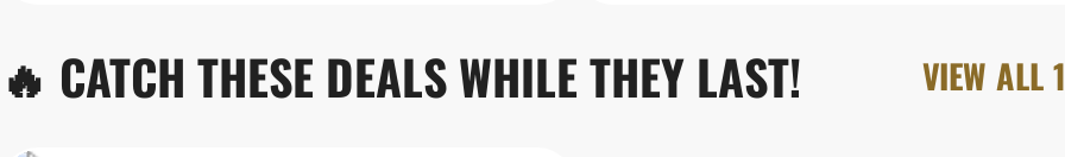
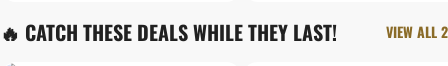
- VIEW ALL 1
+ VIEW ALL 2
